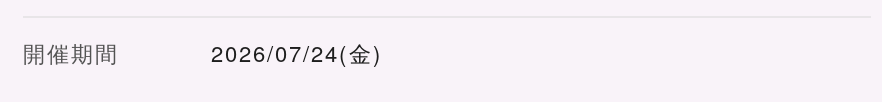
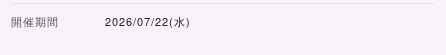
- 2026/07/24(金)
+ 2026/07/22(水)
